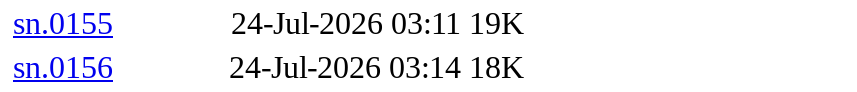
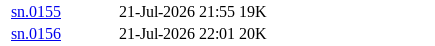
- 24-Jul-2026 03:11 19K
+ 21-Jul-2026 21:55 19K

- 24-Jul-2026 03:14 18K
+ 21-Jul-2026 22:01 20K
